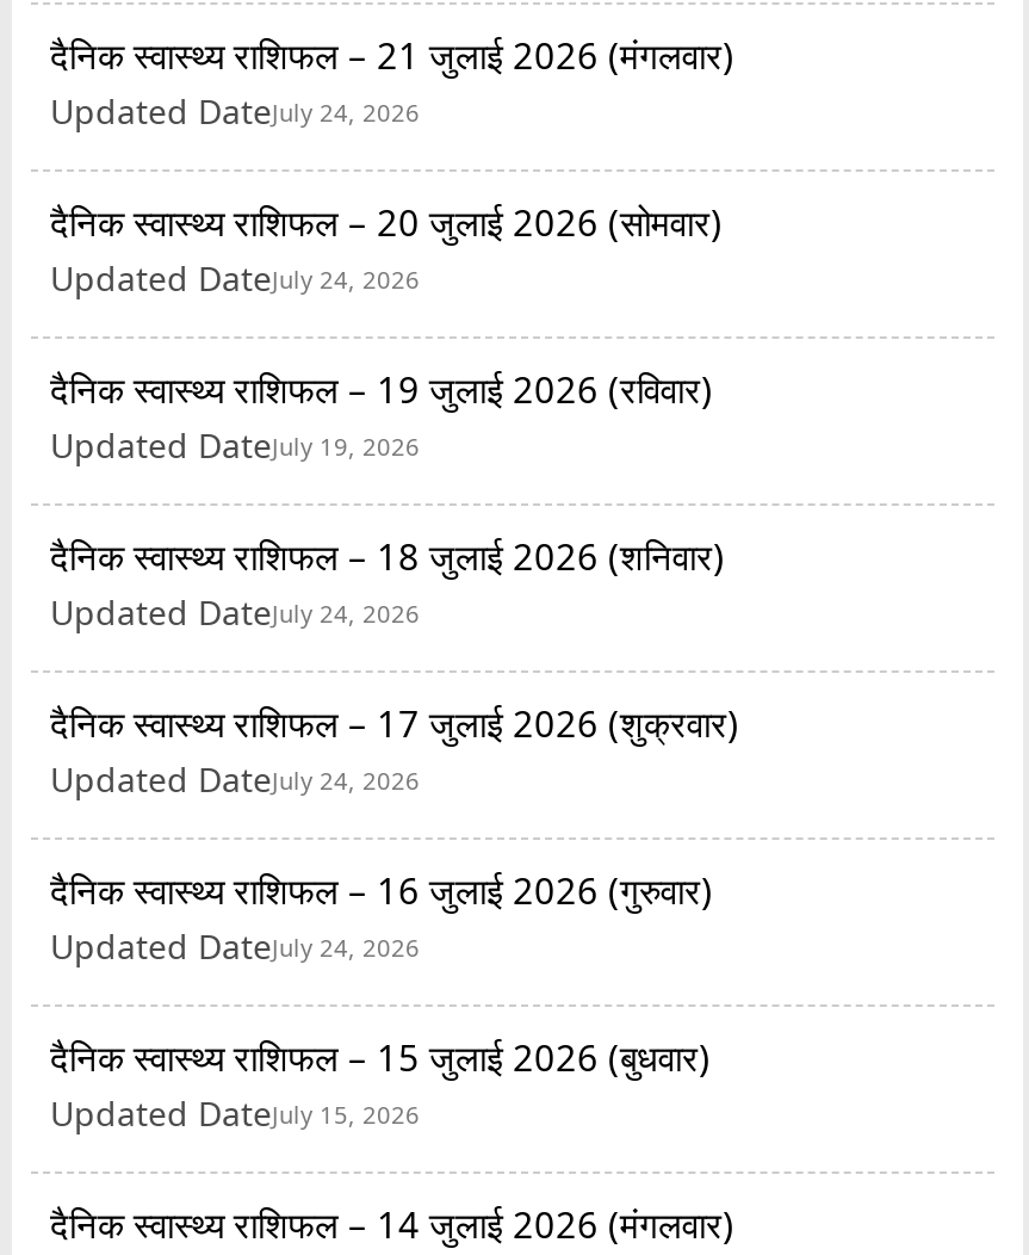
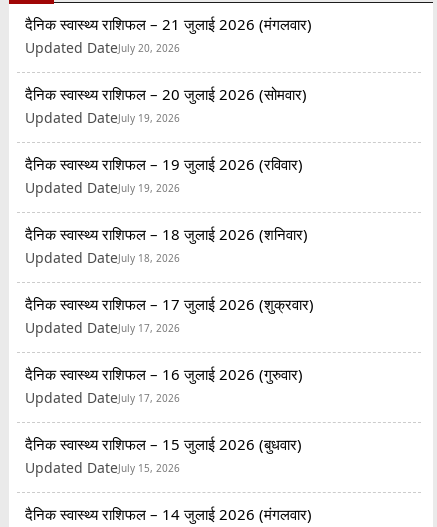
- Updated DateJuly 24, 2026
+ Updated DateJuly 20, 2026

- Updated DateJuly 24, 2026
+ Updated DateJuly 19, 2026

- Updated DateJuly 24, 2026
+ Updated DateJuly 18, 2026

- Updated DateJuly 24, 2026
+ Updated DateJuly 17, 2026

- Updated DateJuly 24, 2026
+ Updated DateJuly 17, 2026
